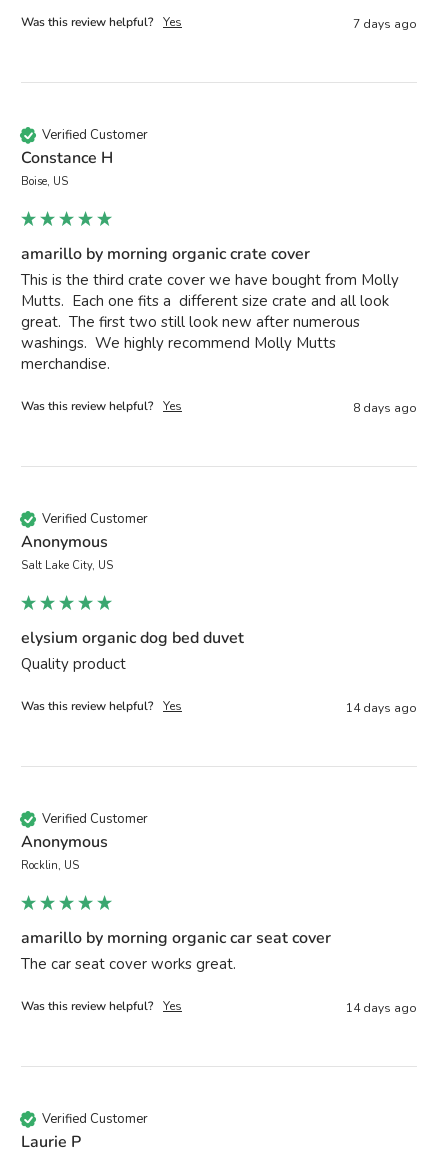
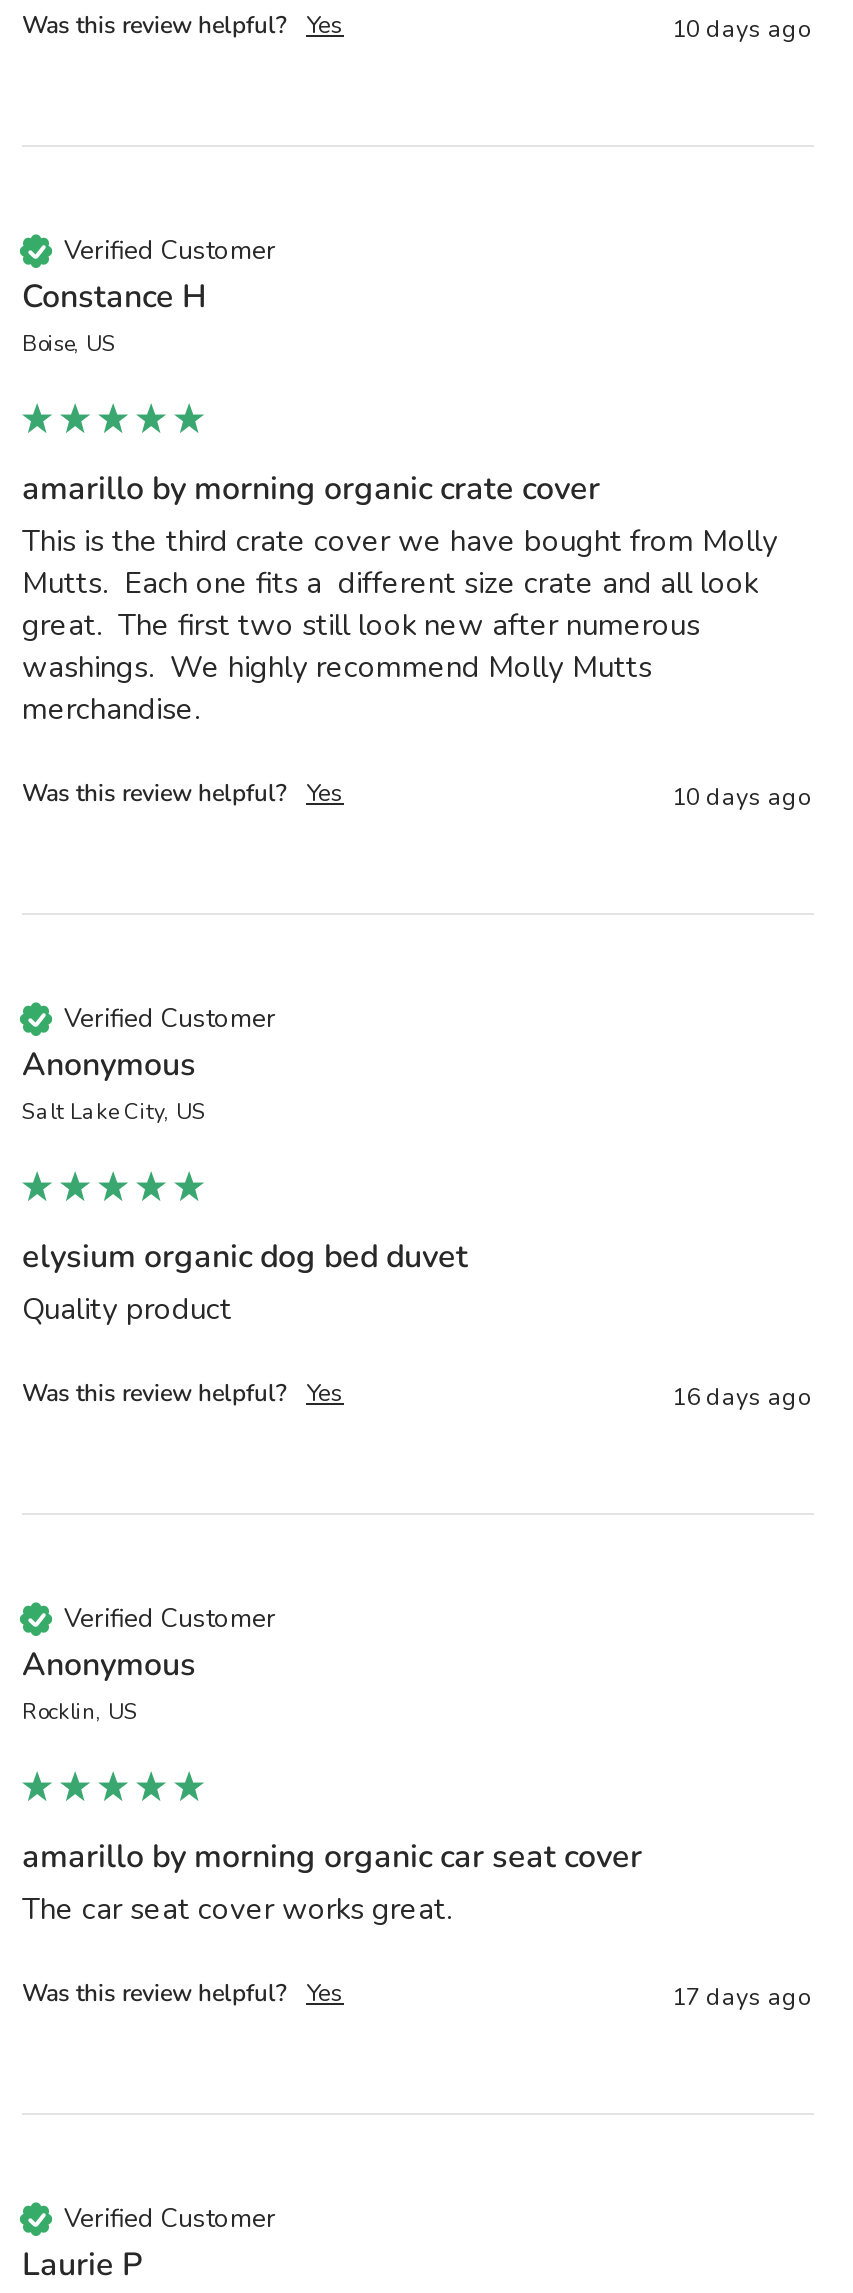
- 7 days ago
+ 10 days ago

- 8 days ago
+ 10 days ago

- 14 days ago
+ 16 days ago

- 14 days ago
+ 17 days ago
